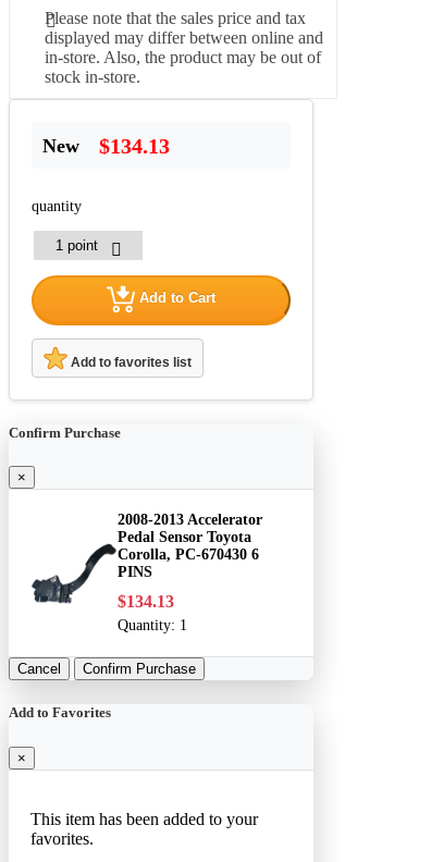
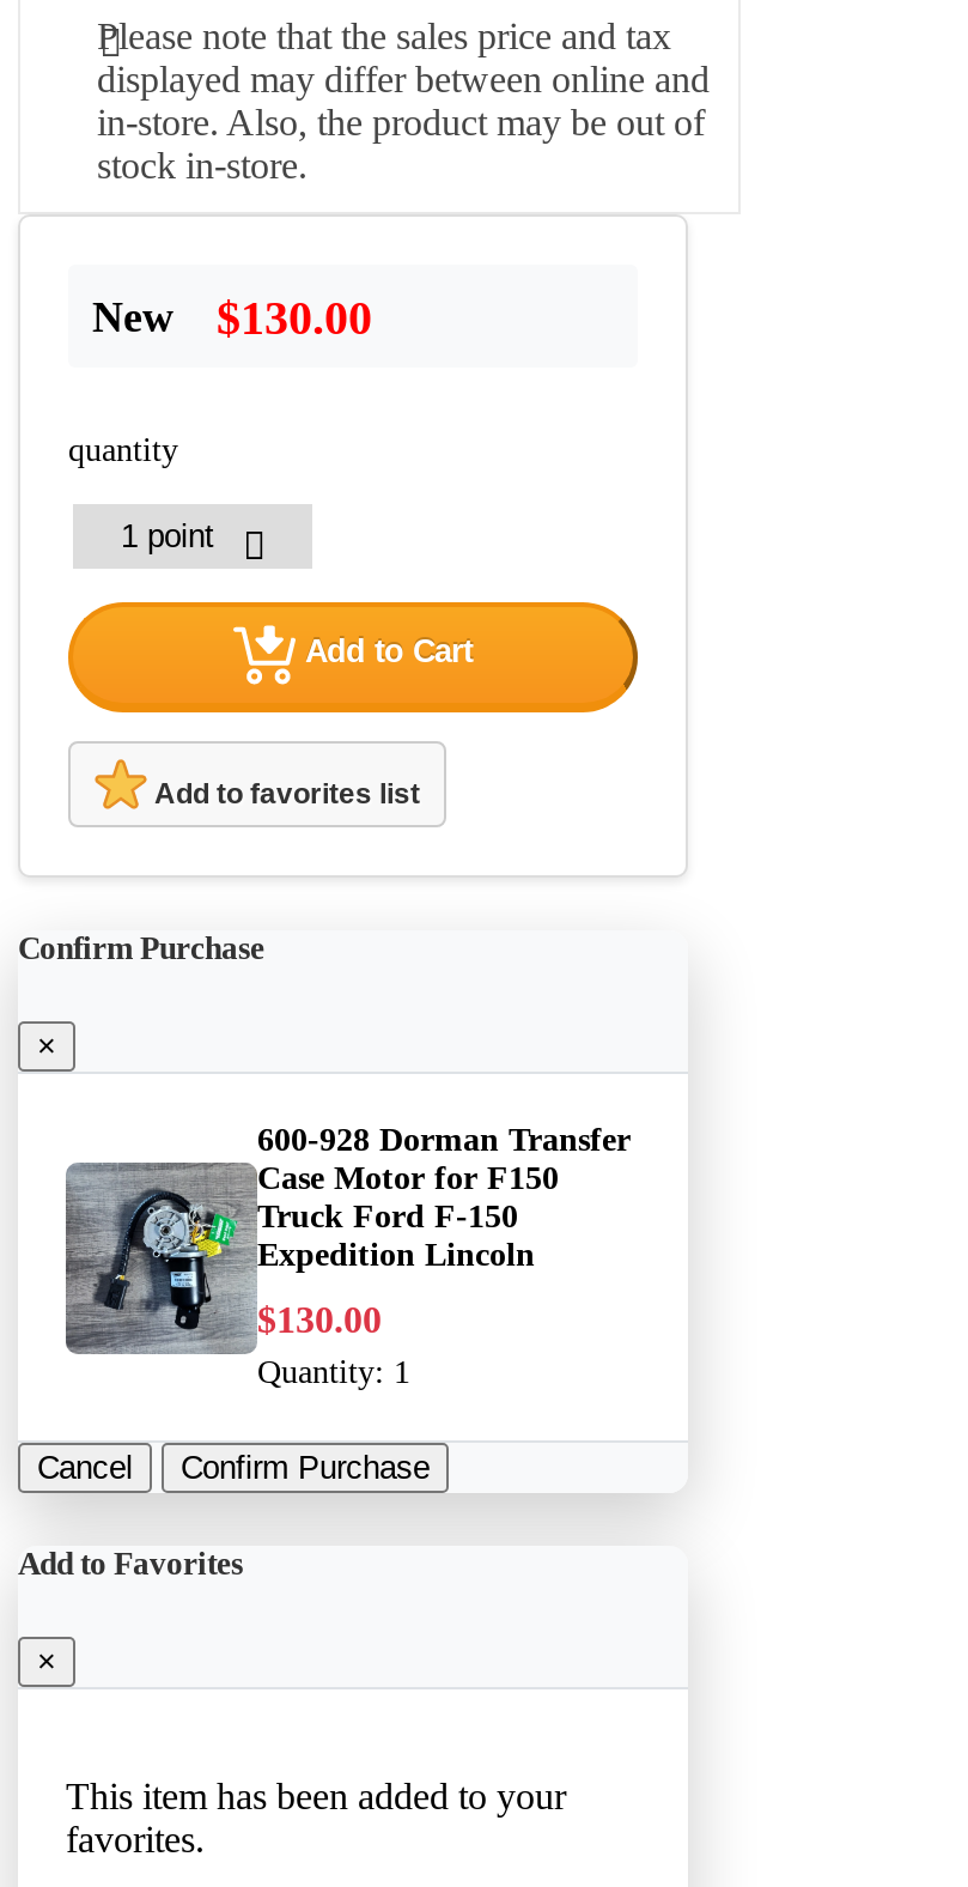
- New $134.13
+ New $130.00

- [image]
- 2008-2013 Accelerator
- Pedal Sensor Toyota
- Corolla, PC-670430 6
- PINS
+ [image]
+ 600-928 Dorman Transfer
+ Case Motor for F150
+ Truck Ford F-150
+ Expedition Lincoln

- $134.13
+ $130.00
